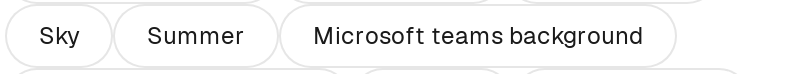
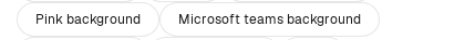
- Sky
- Summer
+ Pink background
